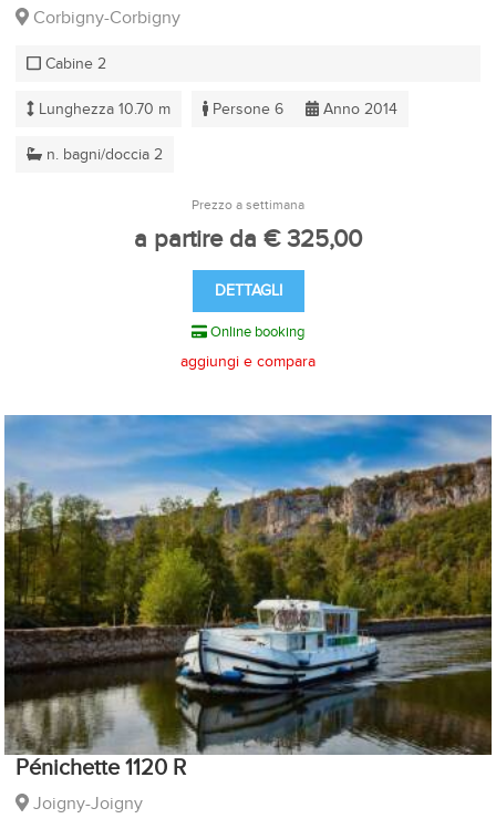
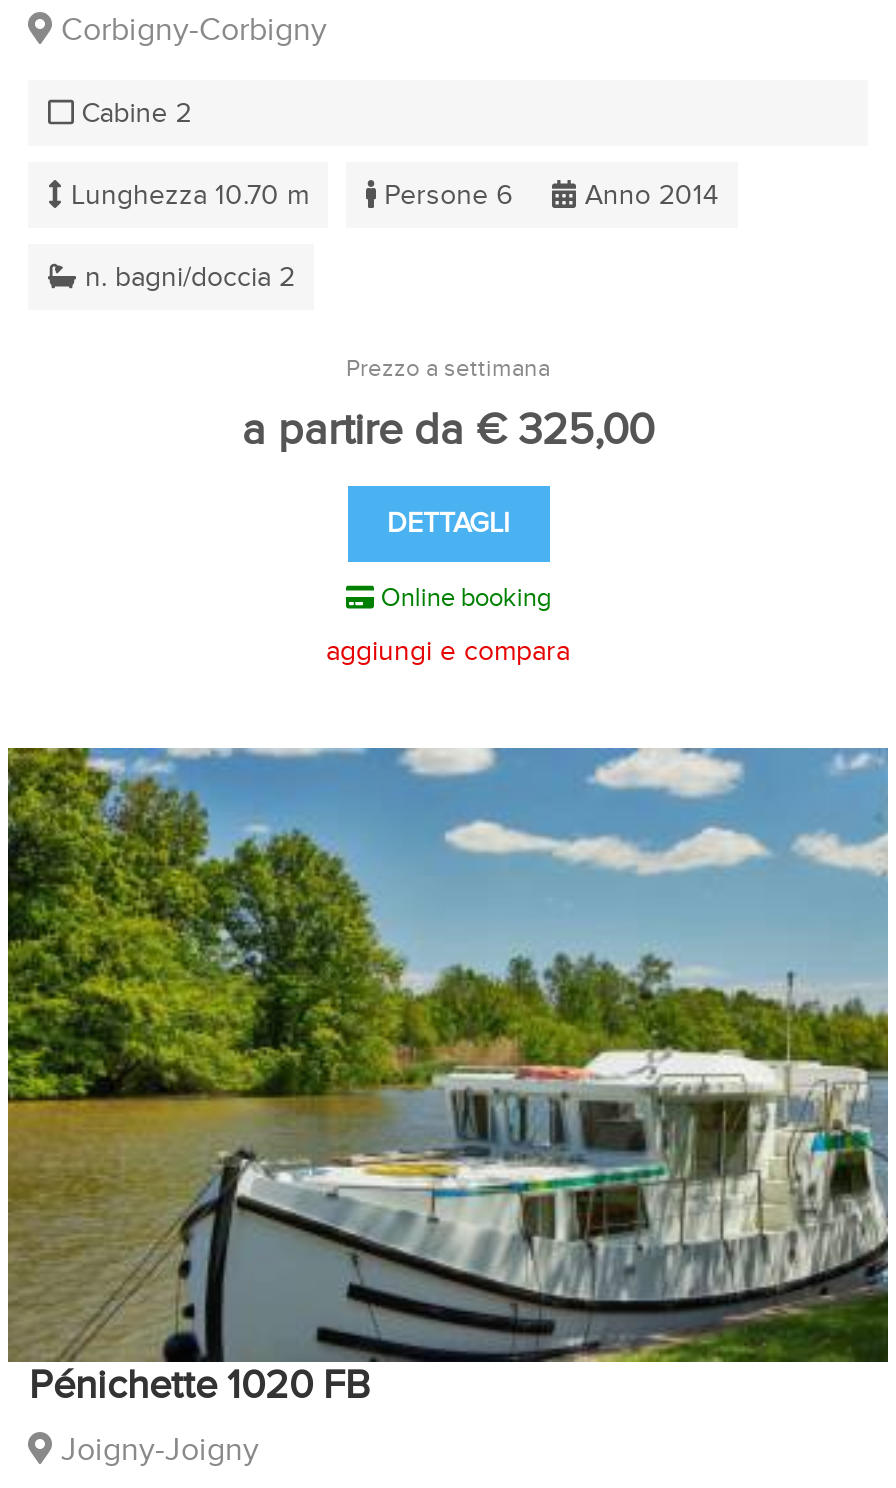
- [image]
- Pénichette 1120 R
+ [image]
+ Pénichette 1020 FB
